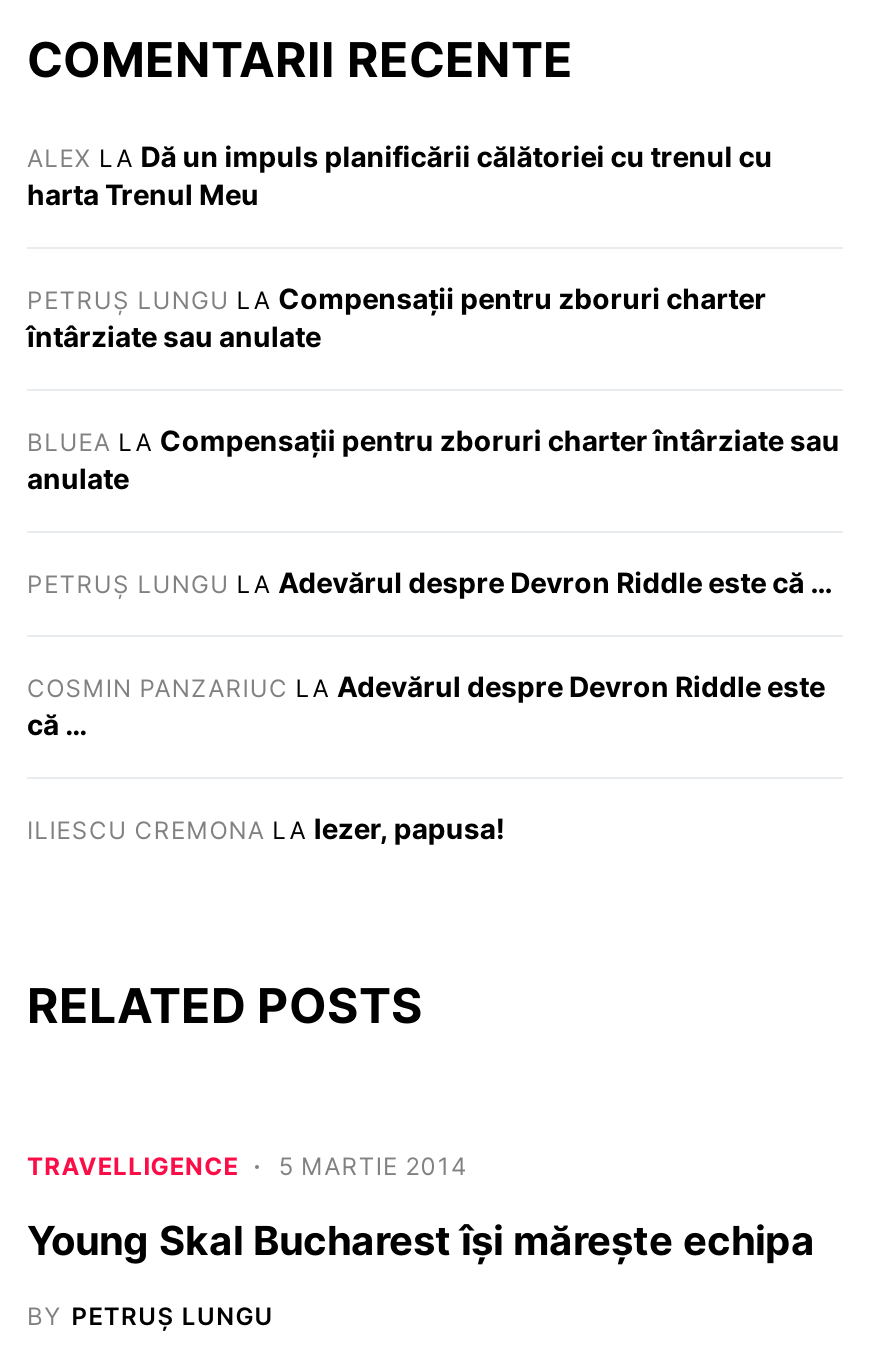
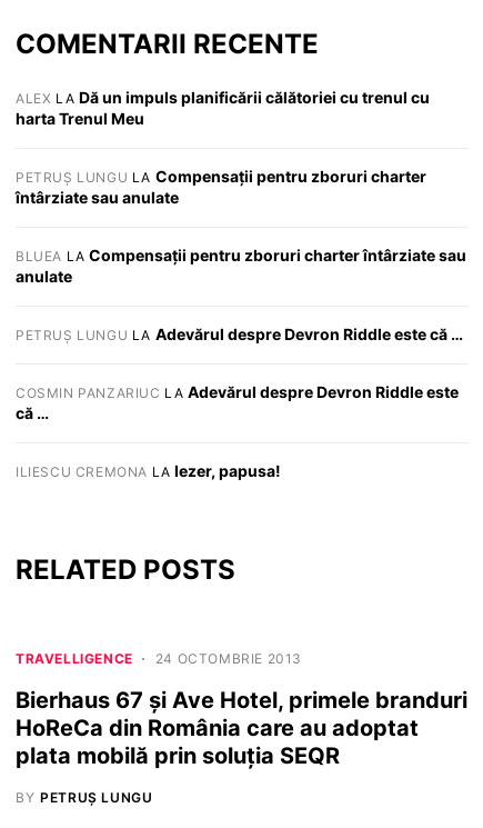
- TRAVELLIGENCE 5 MARTIE 2014
+ TRAVELLIGENCE 24 OCTOMBRIE 2013

- Young Skal Bucharest își mărește echipa
+ Bierhaus 67 și Ave Hotel, primele branduri
+ HoReCa din România care au adoptat
+ plata mobilă prin soluţia SEQR
